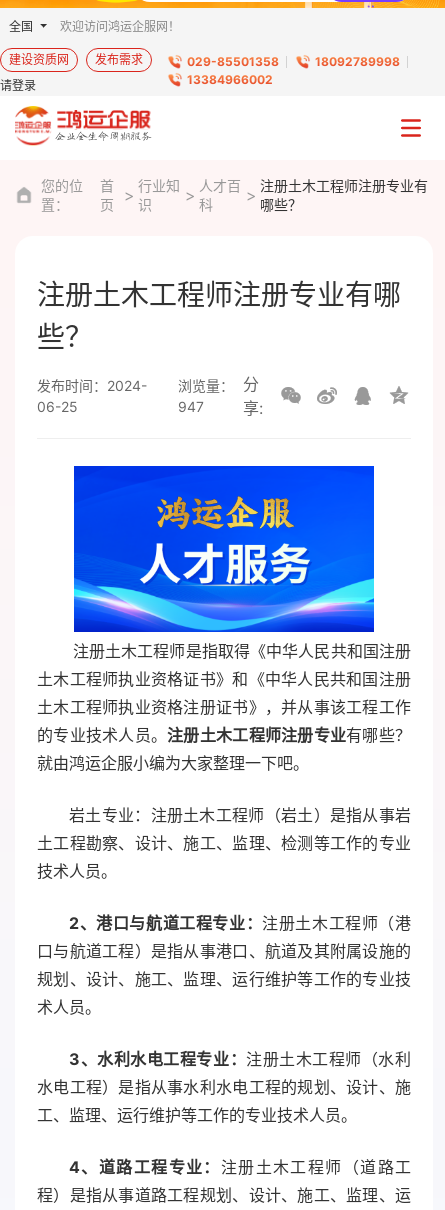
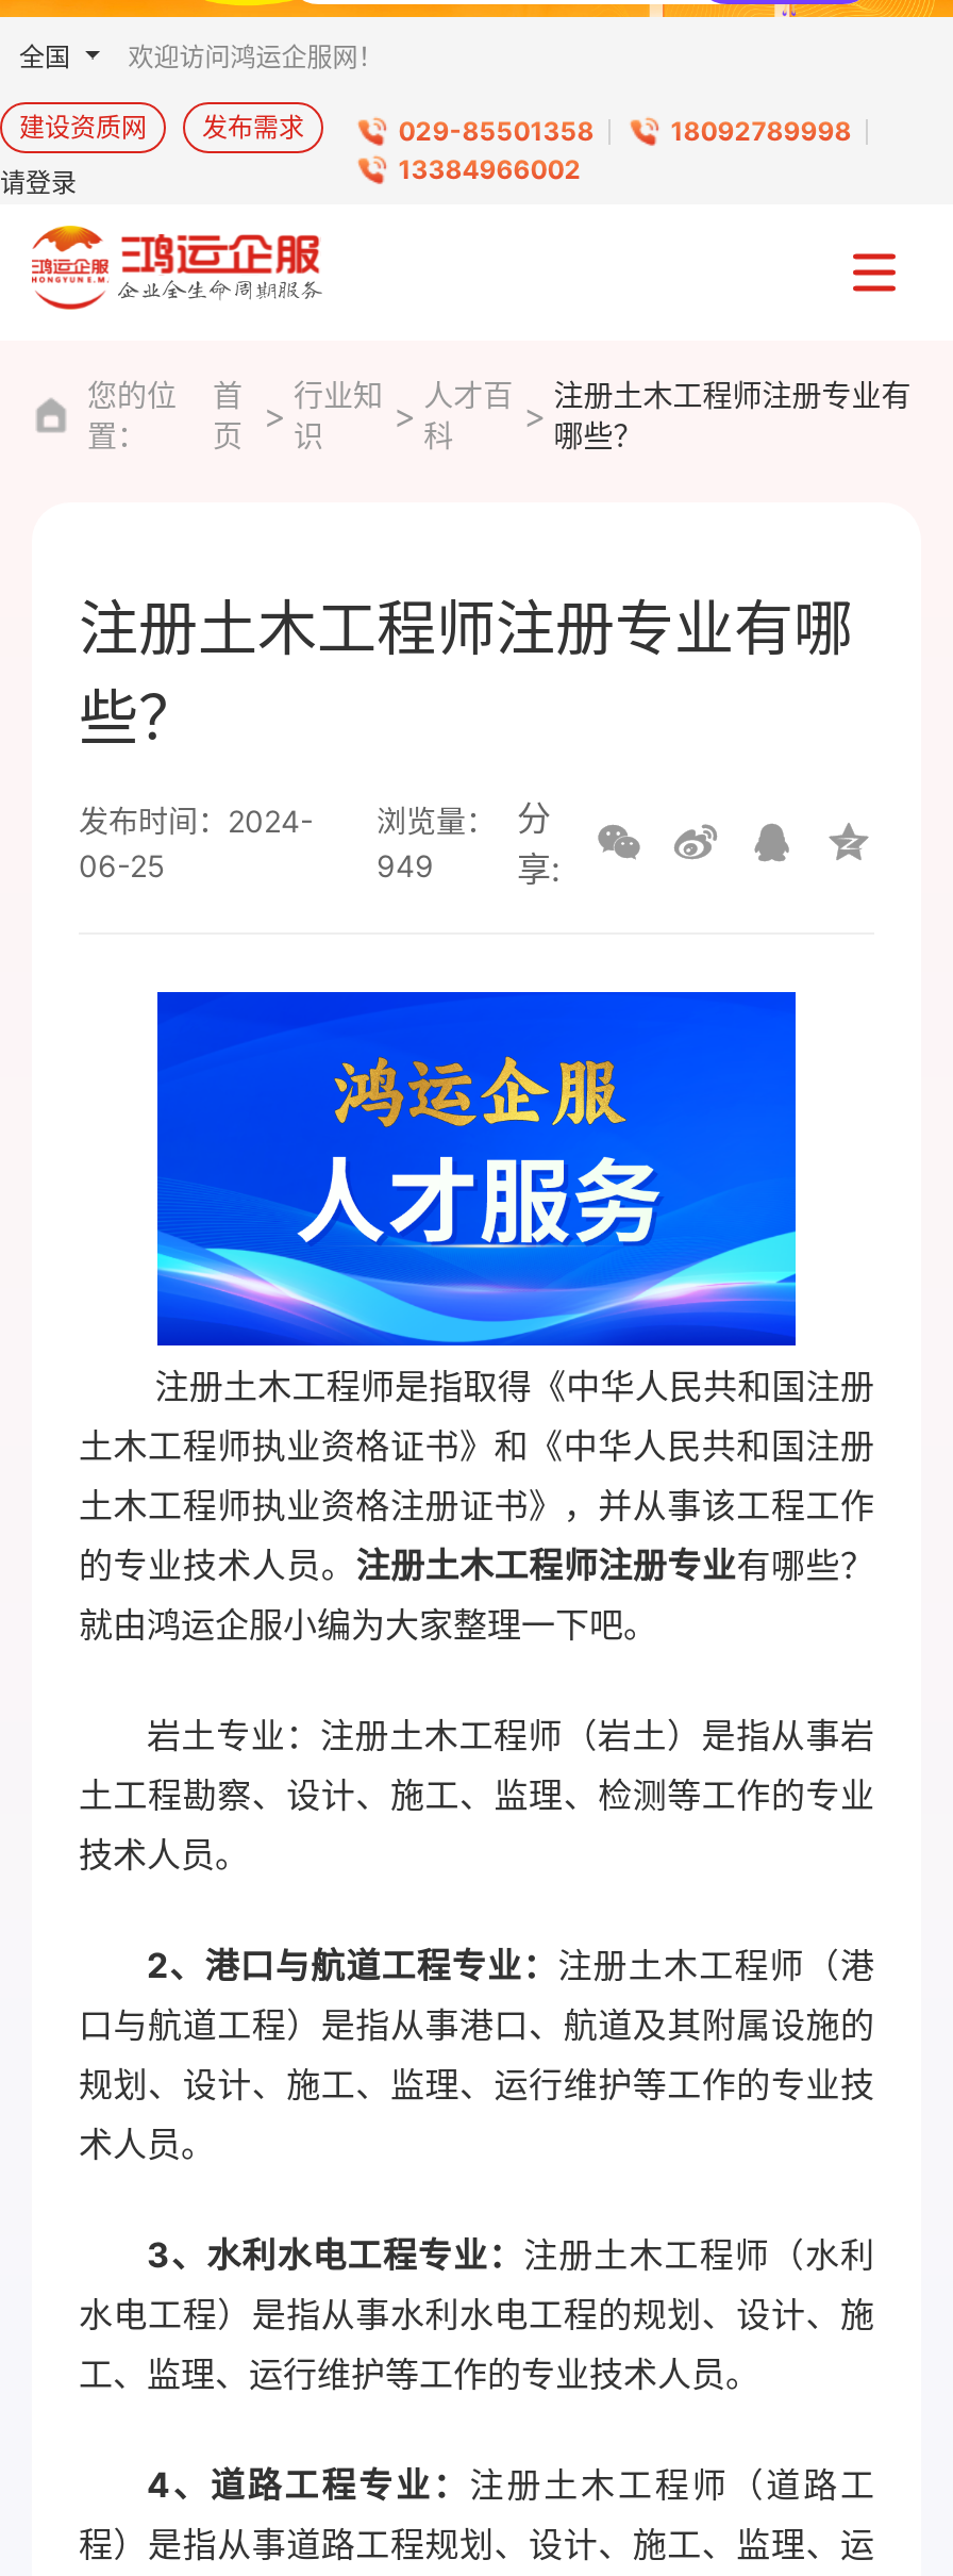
- 947
+ 949
